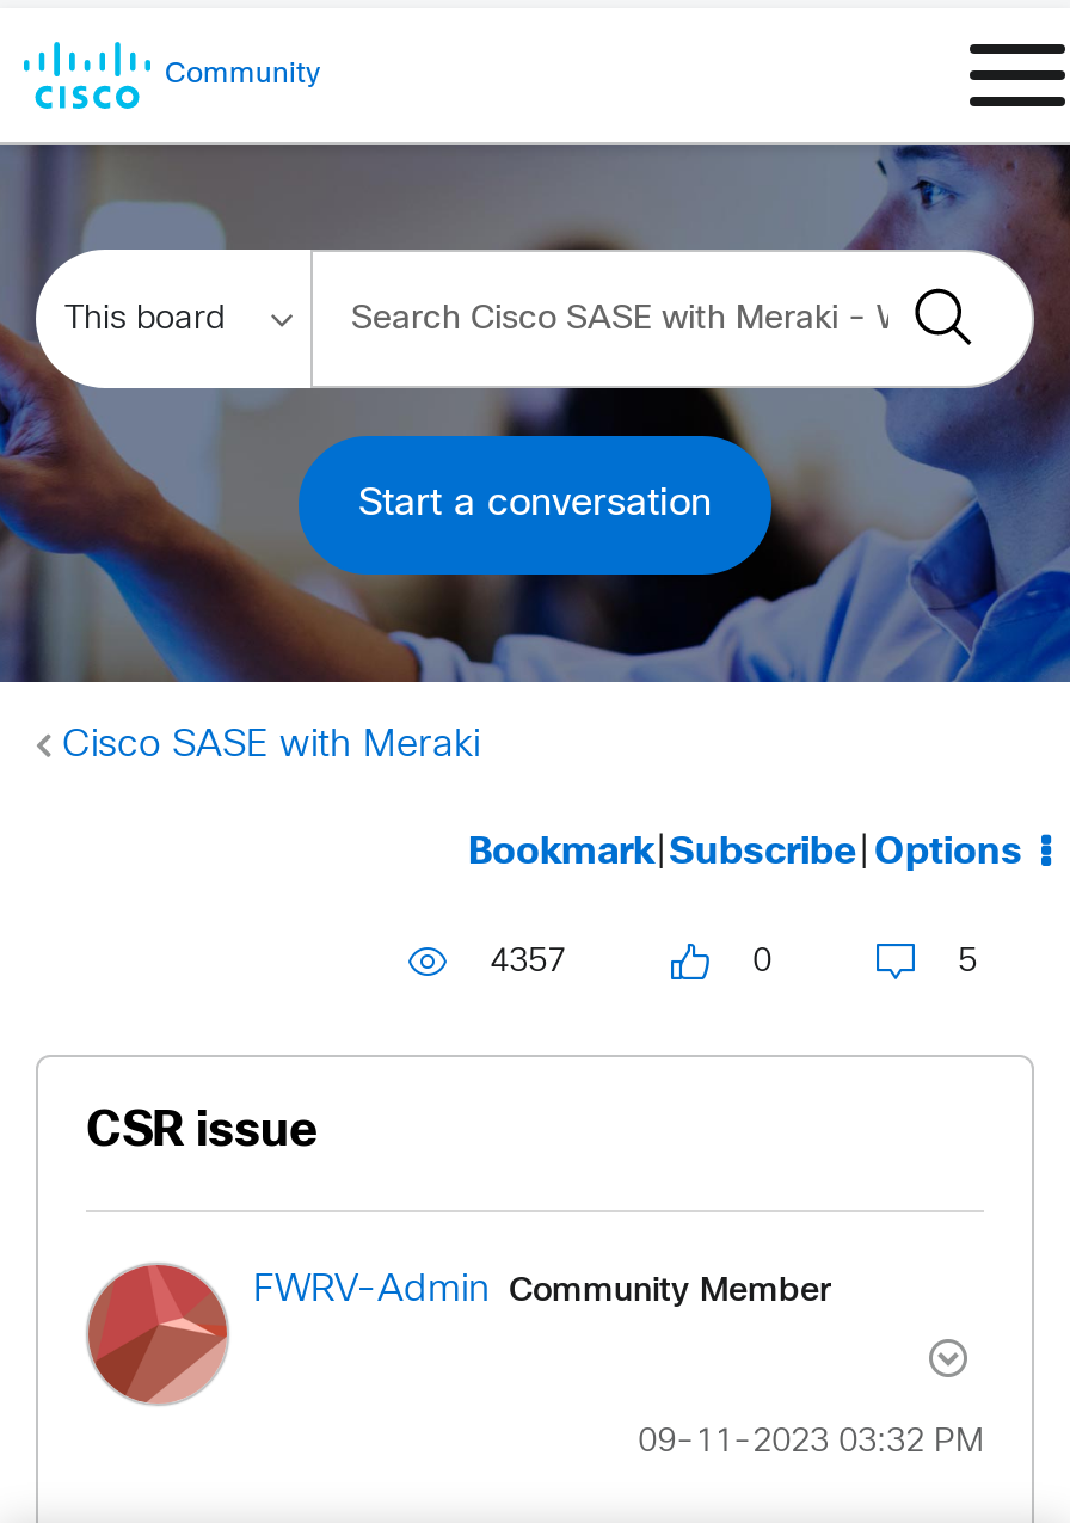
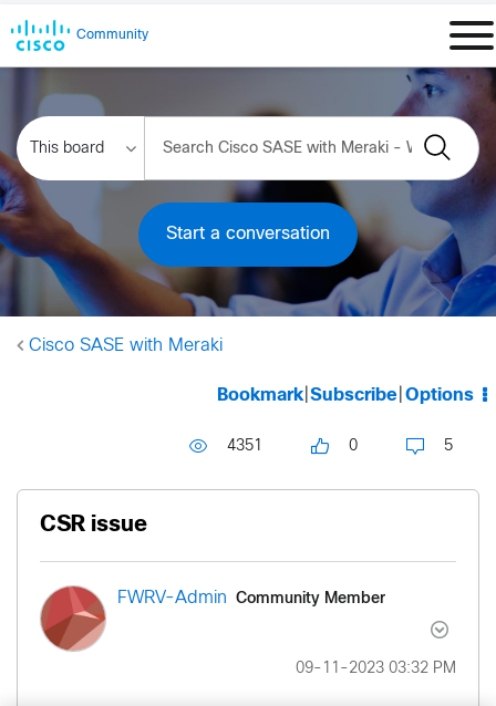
- 4357
+ 4351
